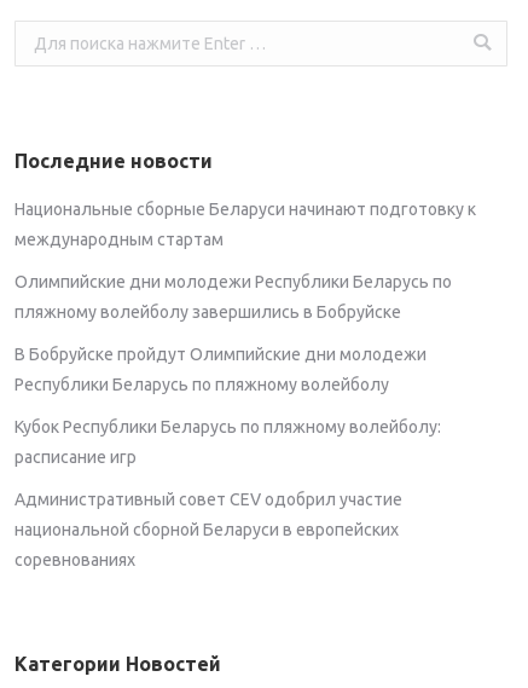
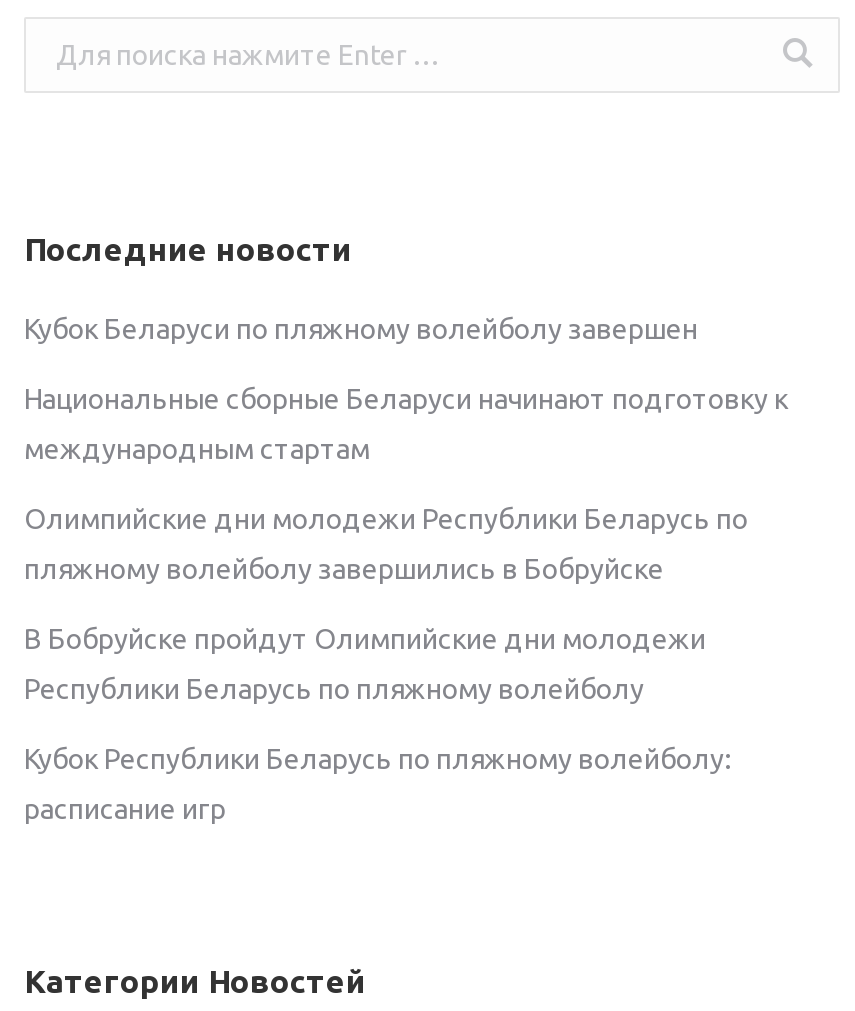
+ Кубок Беларуси по пляжному волейболу завершен

moved down: Национальные сборные Беларуси начинают подготовку к | международным стартам | Олимпийские дни молодежи Республики Беларусь по | пляжному волейболу завершились в Бобруйске | В Бобруйске пройдут Олимпийские дни молодежи | Республики Беларусь по пляжному волейболу | Кубок Республики Беларусь по пляжному волейболу: | расписание игр

- Административный совет CEV одобрил участие
- национальной сборной Беларуси в европейских
- соревнованиях
